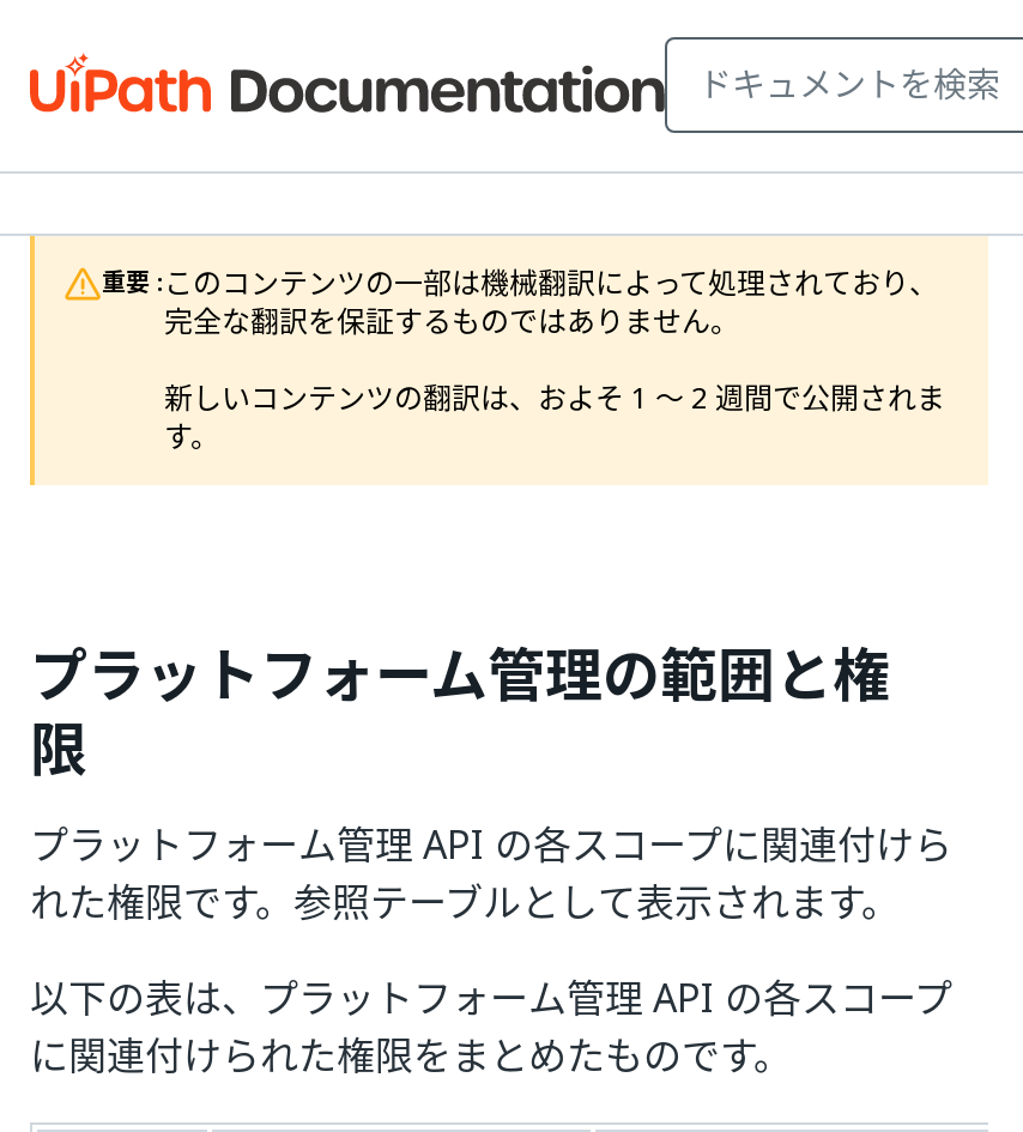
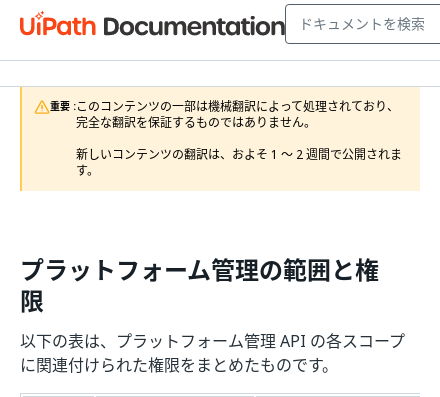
- プラットフォーム管理 API の各スコープに関連付けら
- れた権限です。参照テーブルとして表示されます。
